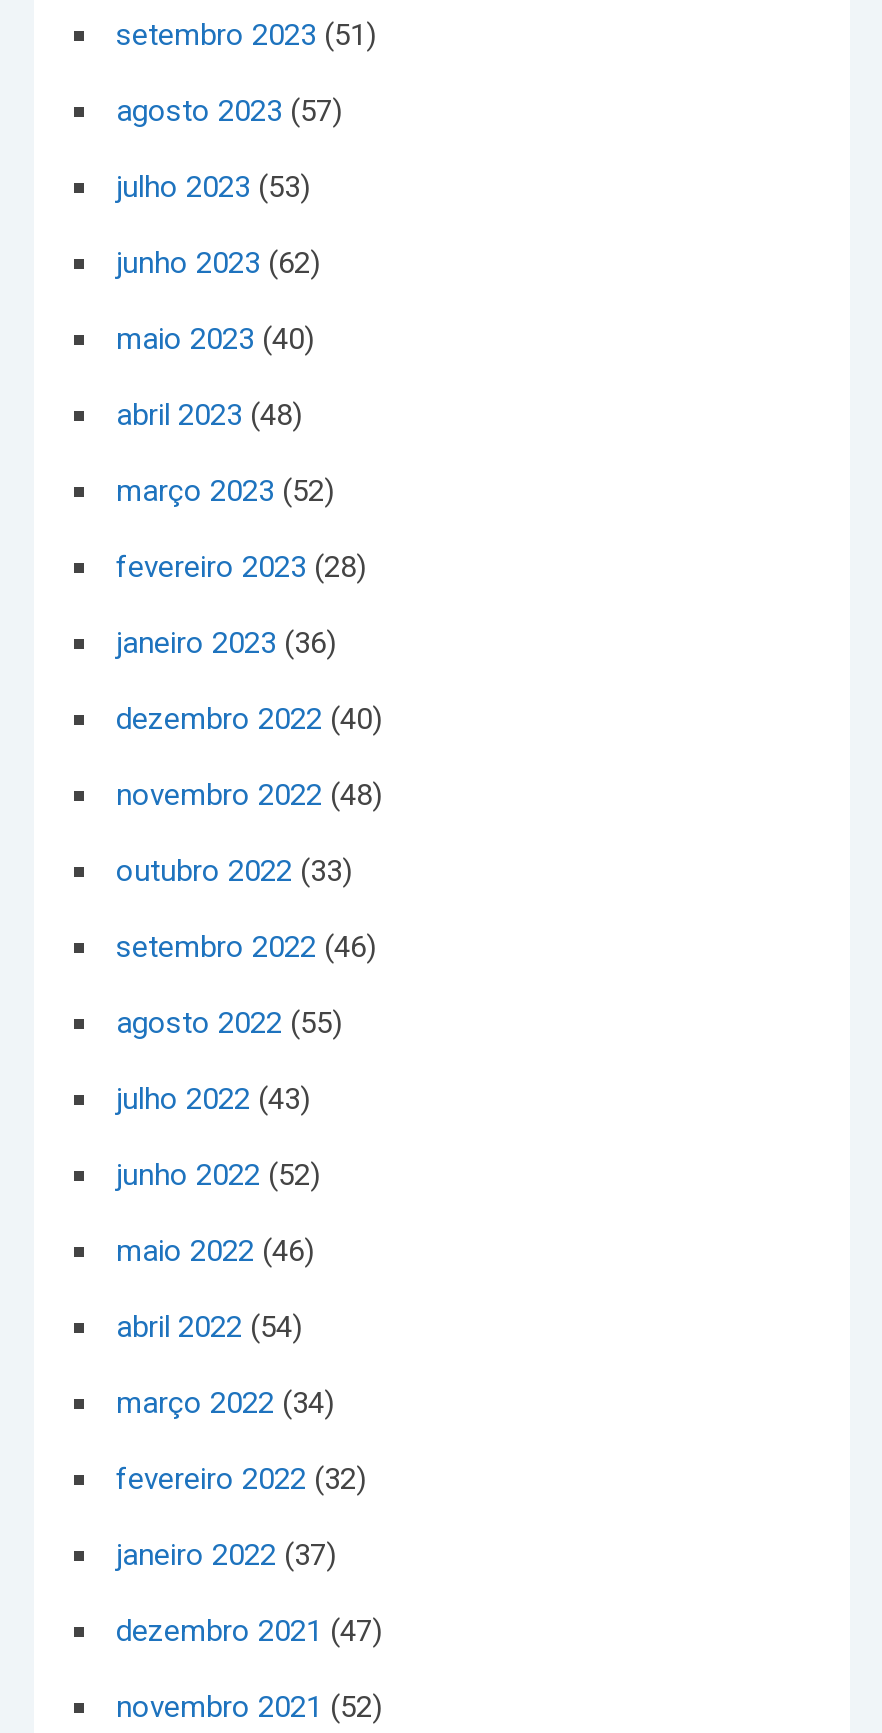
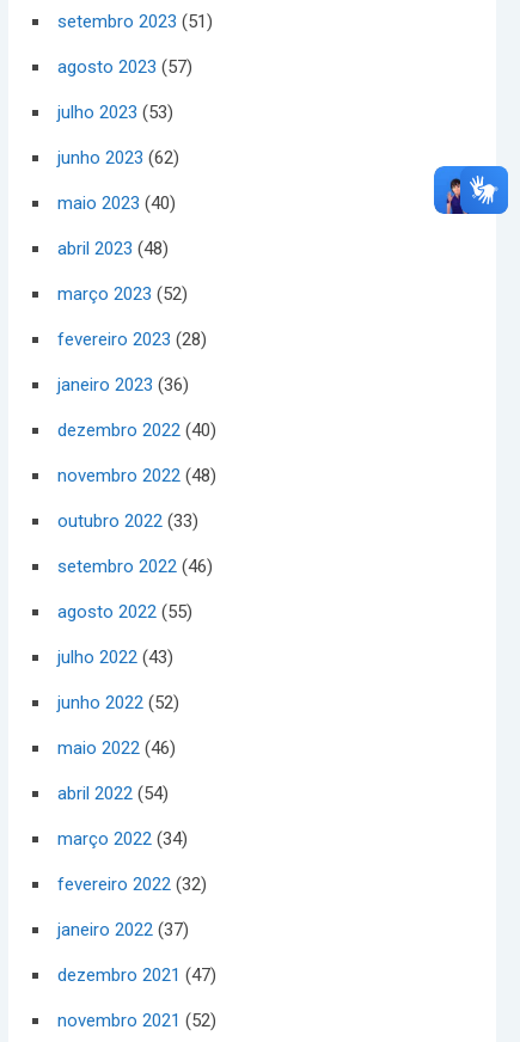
+ [image]
